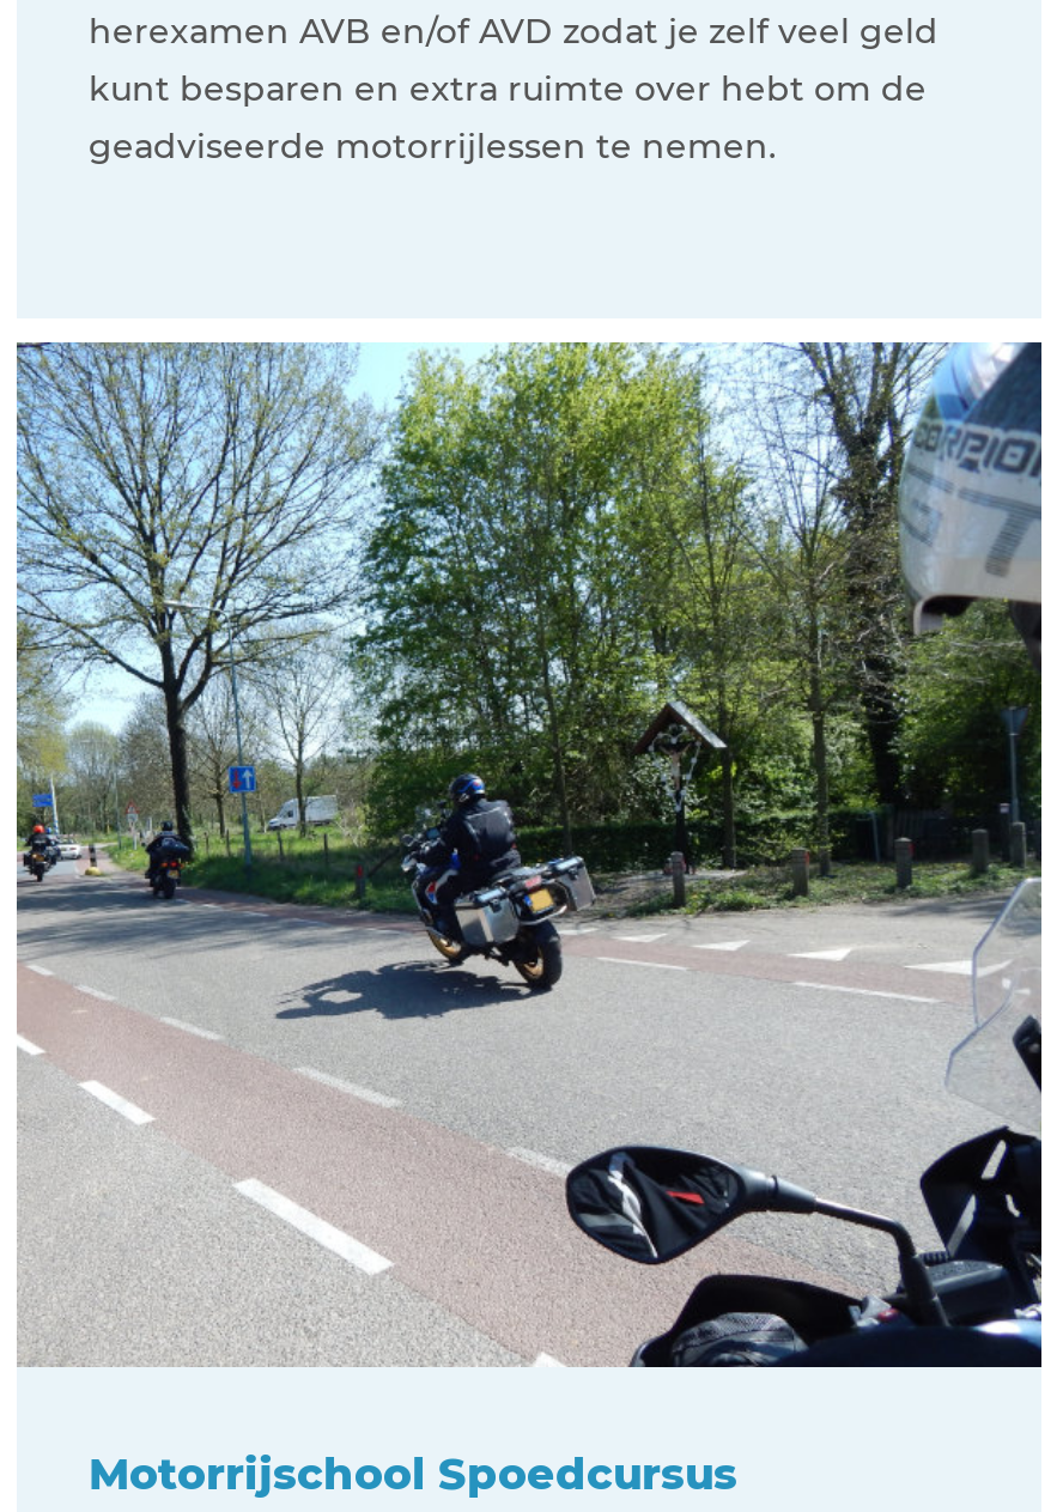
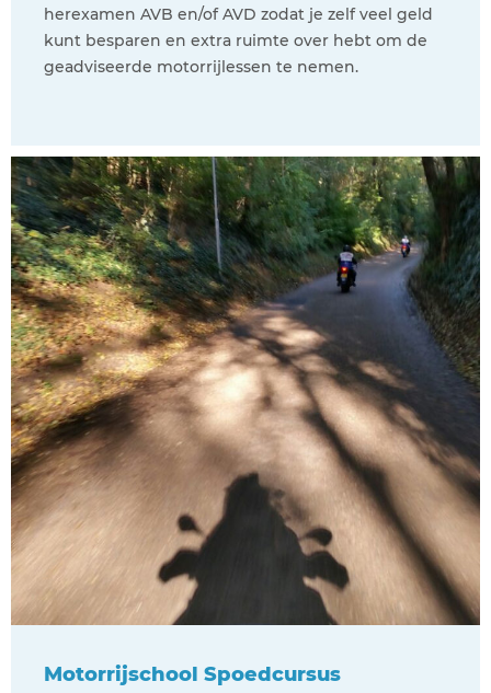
- [image]
+ [image]
